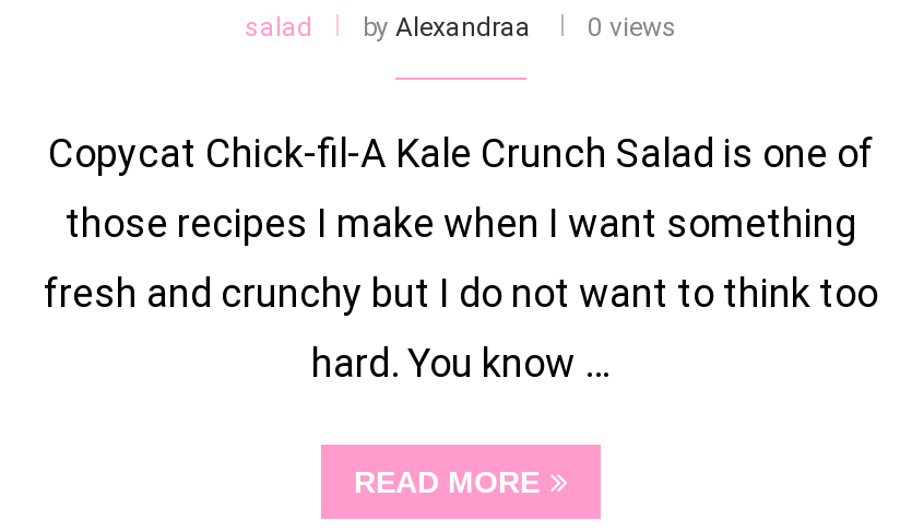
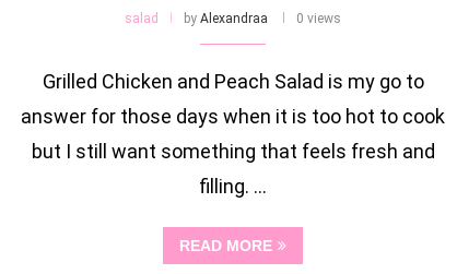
- Copycat Chick-fil-A Kale Crunch Salad is one of
+ Grilled Chicken and Peach Salad is my go to

- those recipes I make when I want something
+ answer for those days when it is too hot to cook

- fresh and crunchy but I do not want to think too
+ but I still want something that feels fresh and

- hard. You know …
+ filling. …
